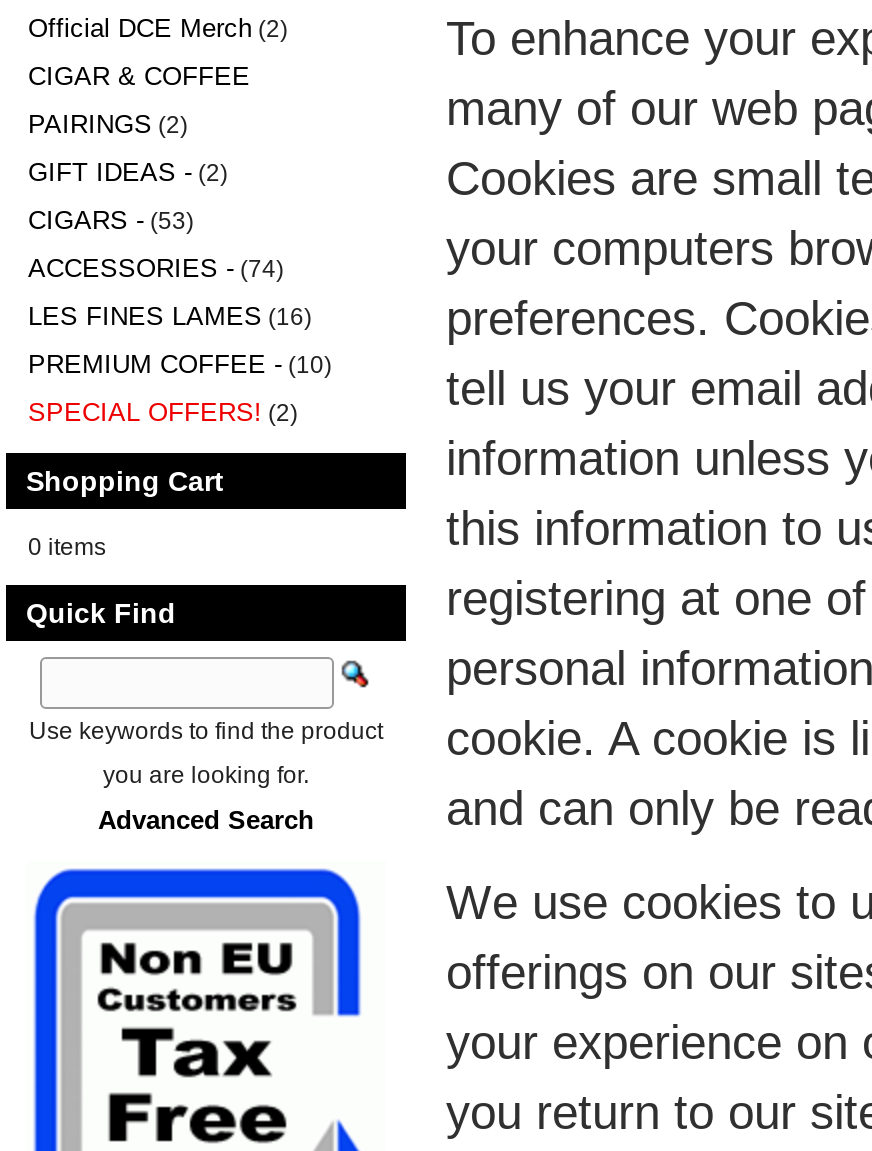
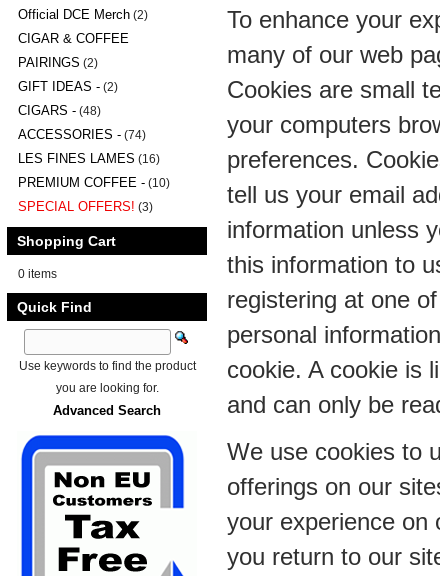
- CIGARS - (53)
+ CIGARS - (48)

- SPECIAL OFFERS! (2)
+ SPECIAL OFFERS! (3)
